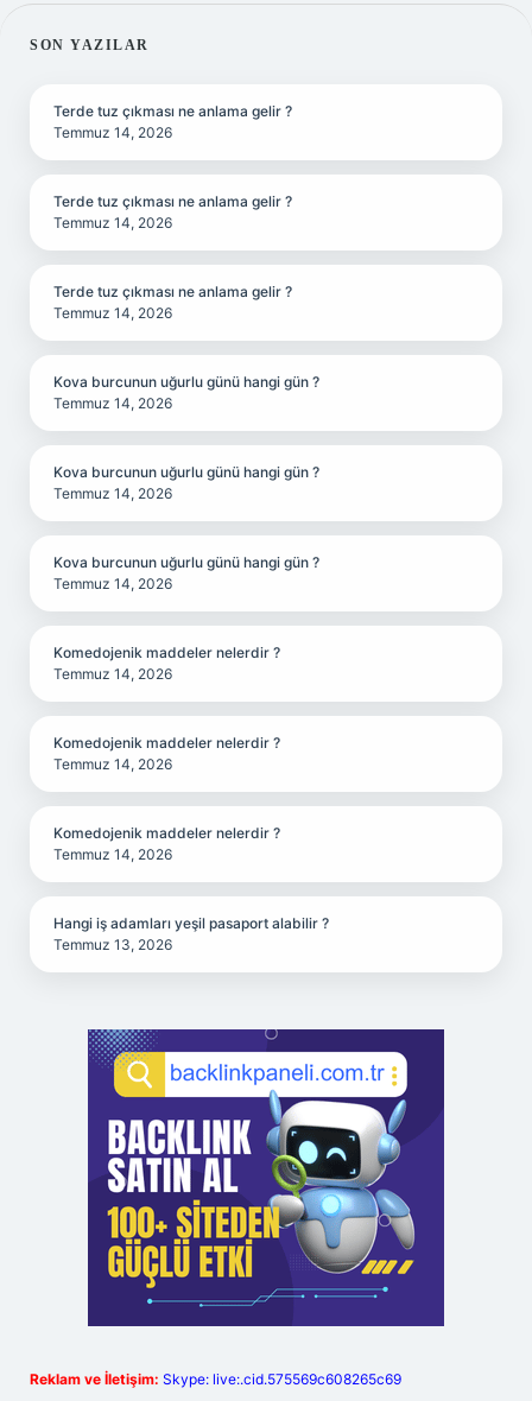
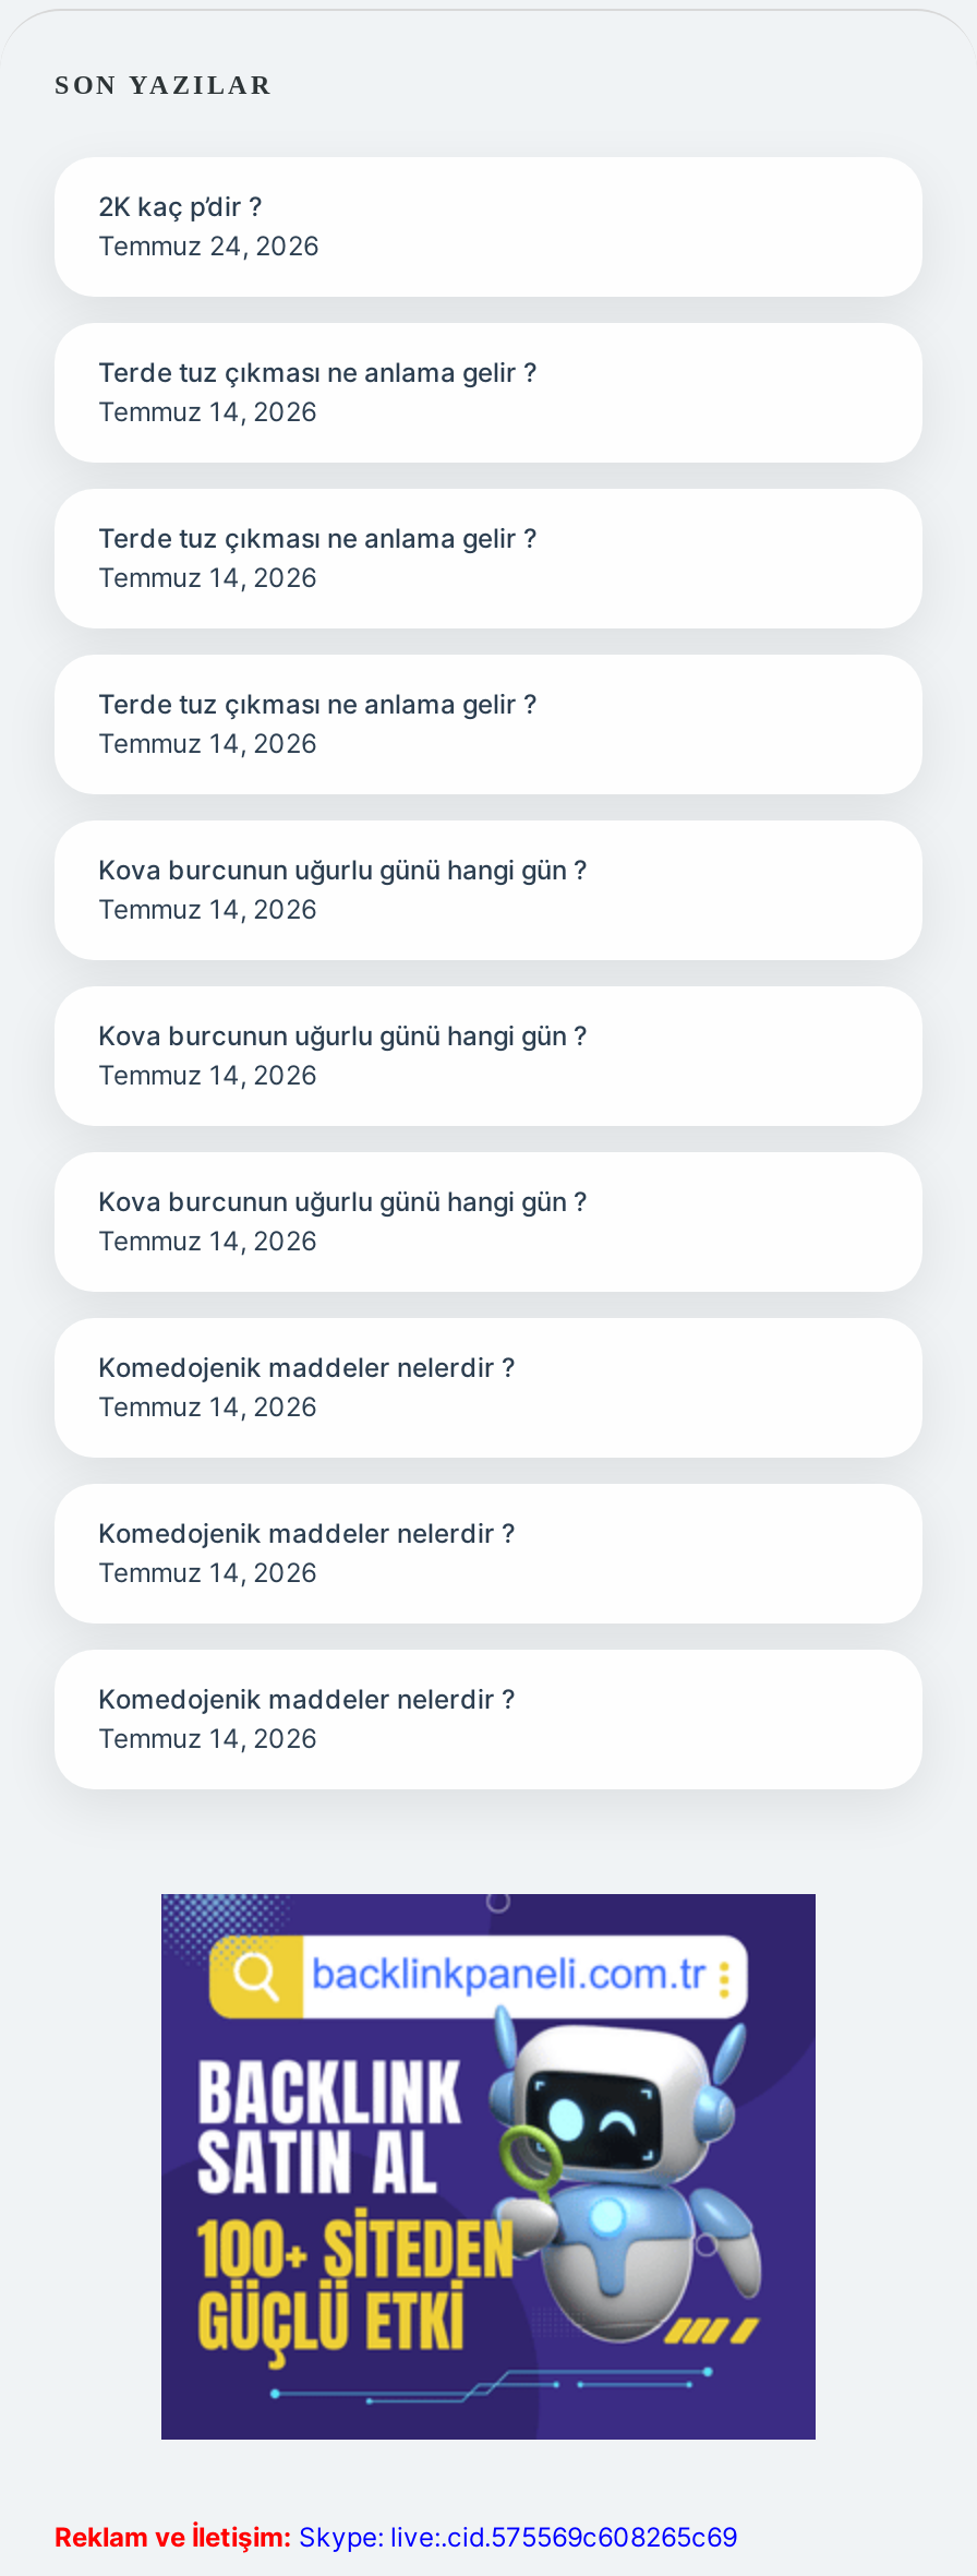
+ 2K kaç p’dir ?
+ Temmuz 24, 2026

moved down: Terde tuz çıkması ne anlama gelir ? | Temmuz 14, 2026 | Terde tuz çıkması ne anlama gelir ? | ... | Komedojenik maddeler nelerdir ? | Temmuz 14, 2026

- Hangi iş adamları yeşil pasaport alabilir ?
- Temmuz 13, 2026
